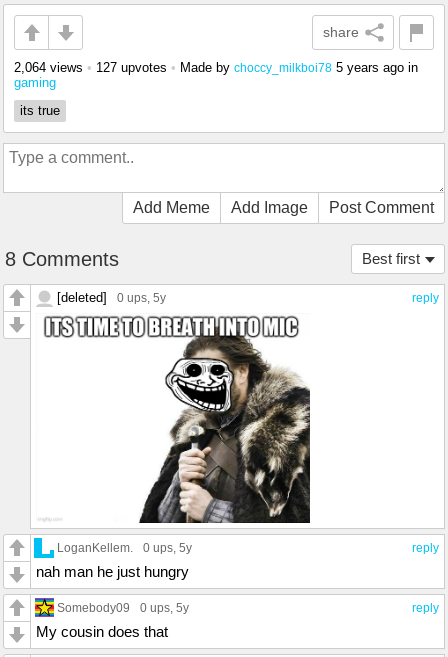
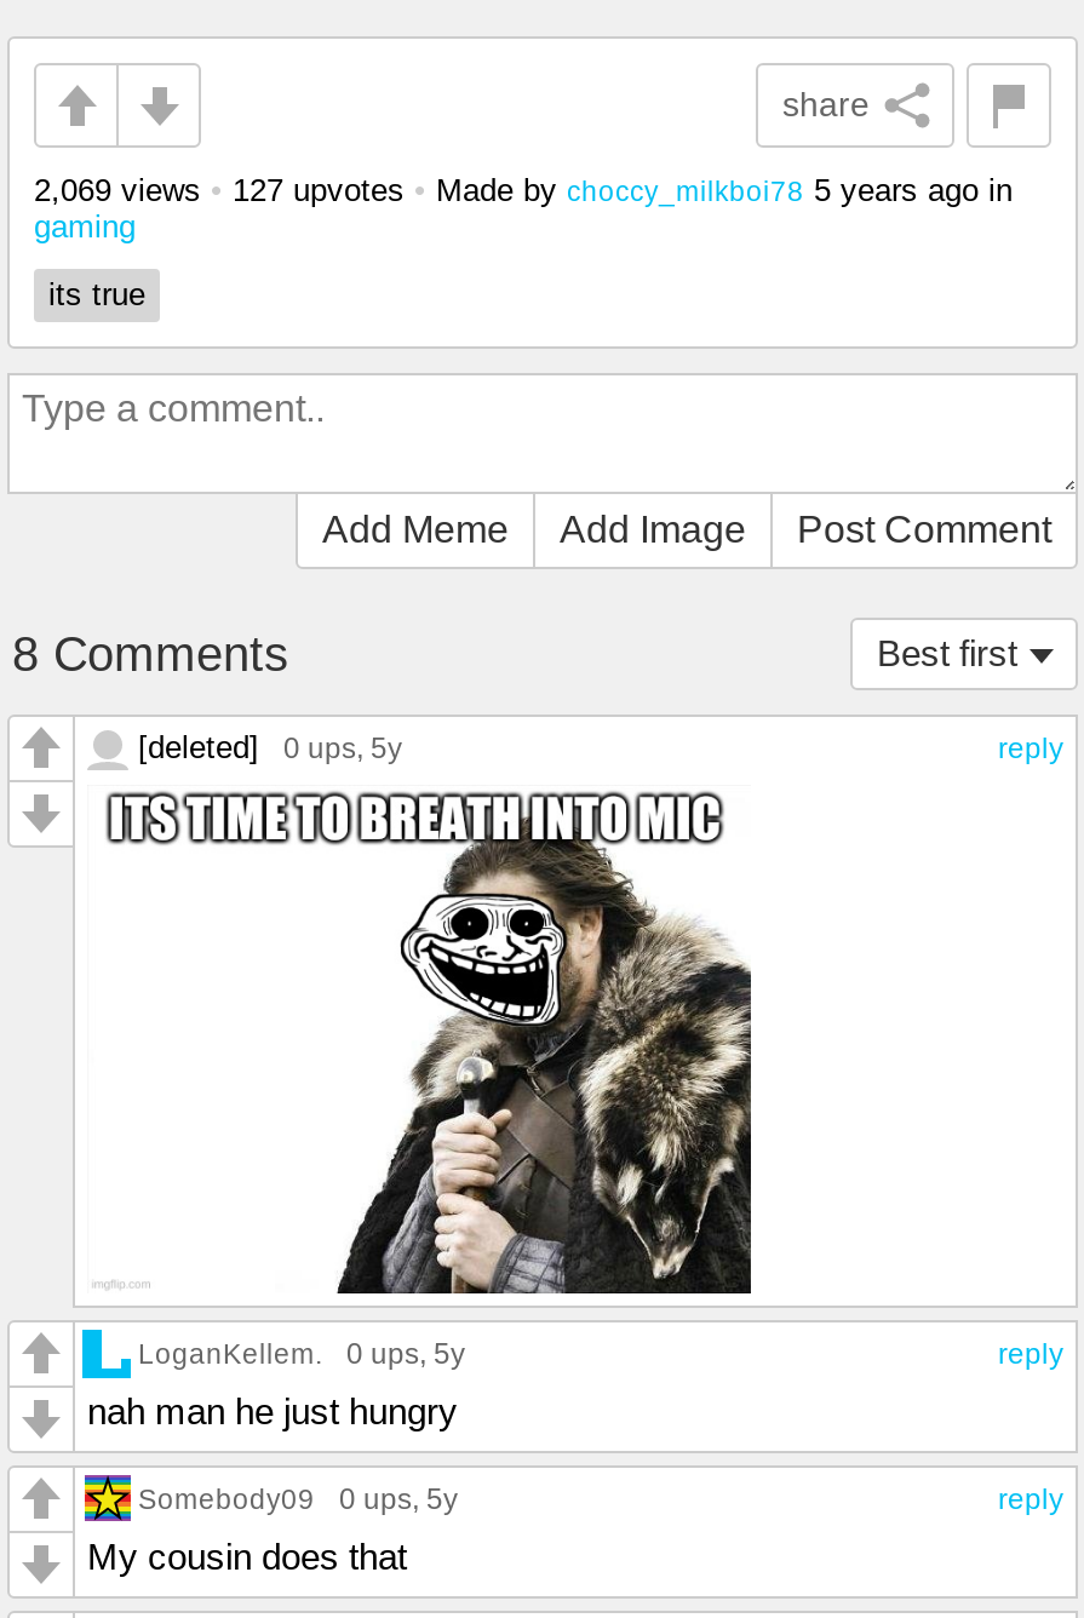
- 2,064 views • 127 upvotes • Made by choccy_milkboi78 5 years ago in
+ 2,069 views • 127 upvotes • Made by choccy_milkboi78 5 years ago in
